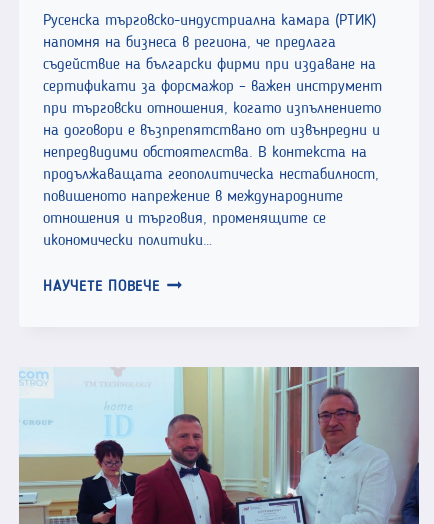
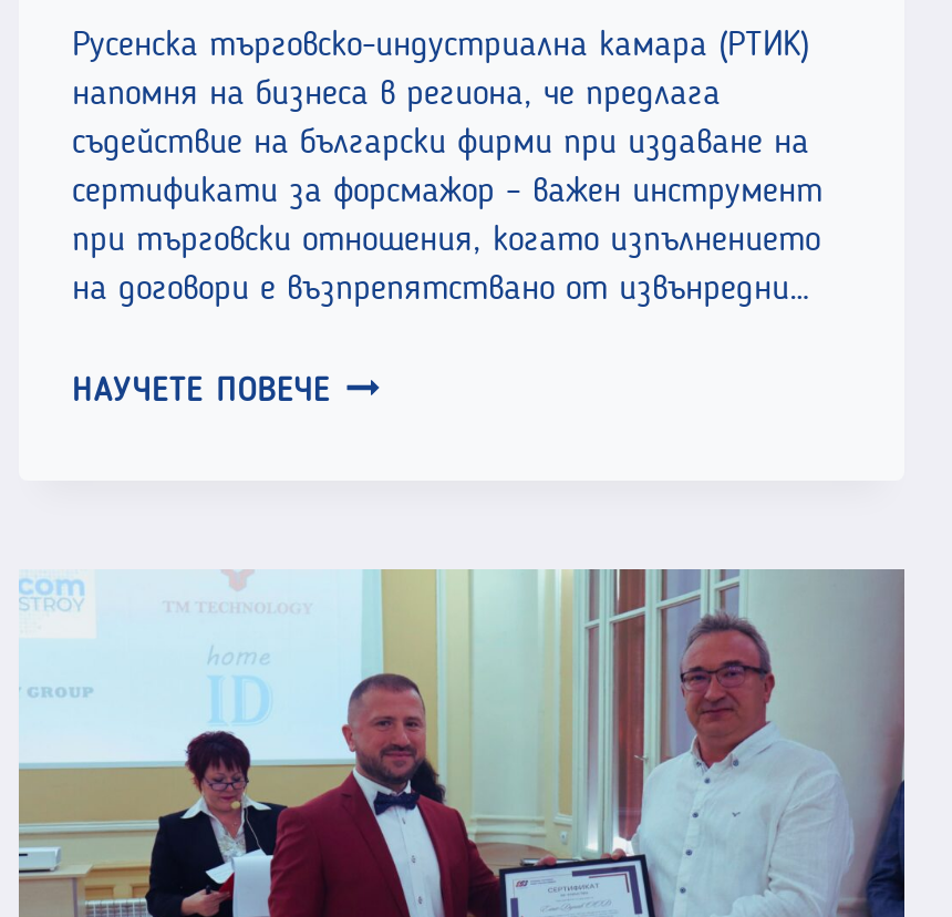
- на договори е възпрепятствано от извънредни и
- непредвидими обстоятелства. В контекста на
- продължаващата геополитическа нестабилност,
- повишеното напрежение в международните
- отношения и търговия, променящите се
- икономически политики…
+ на договори е възпрепятствано от извънредни…
